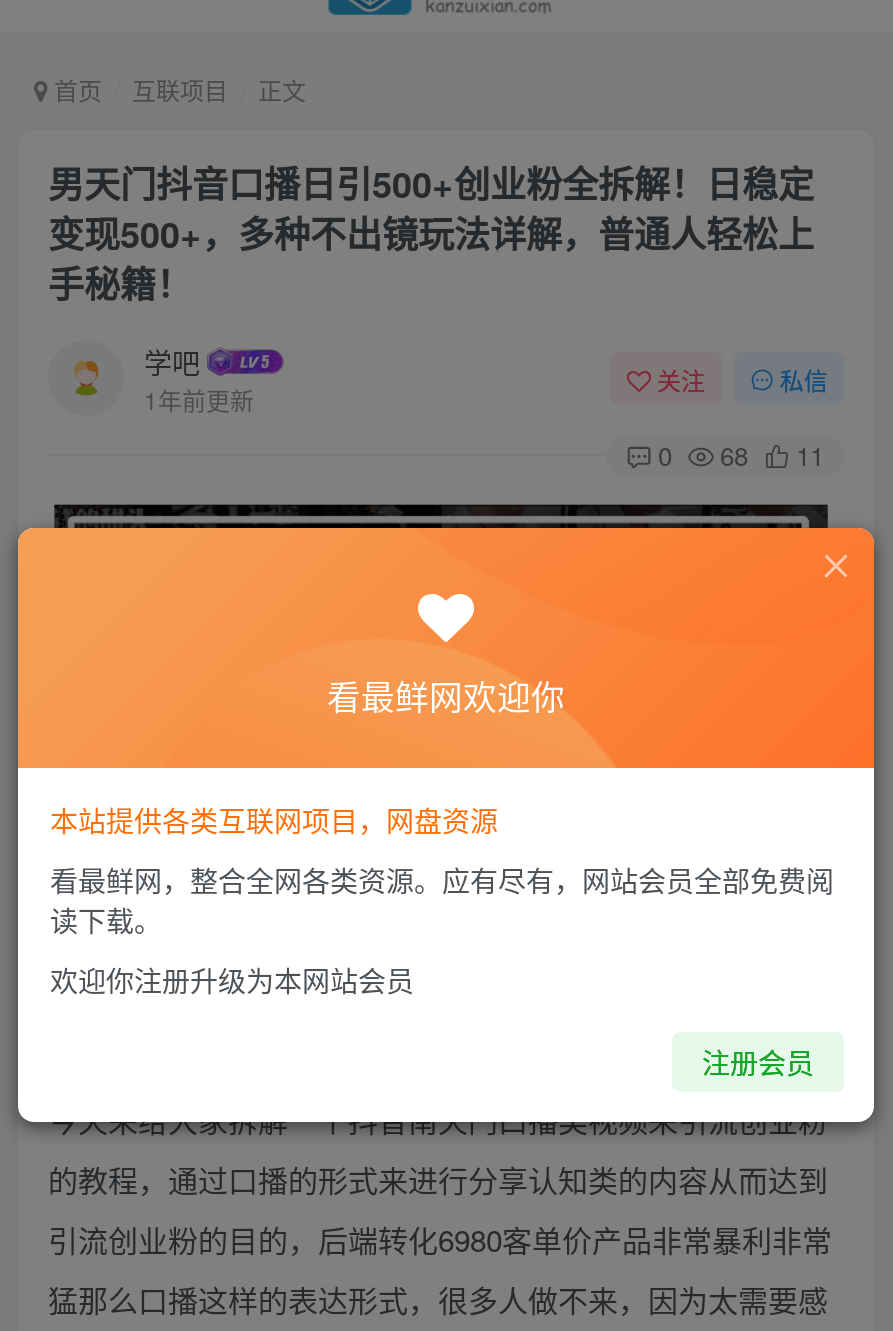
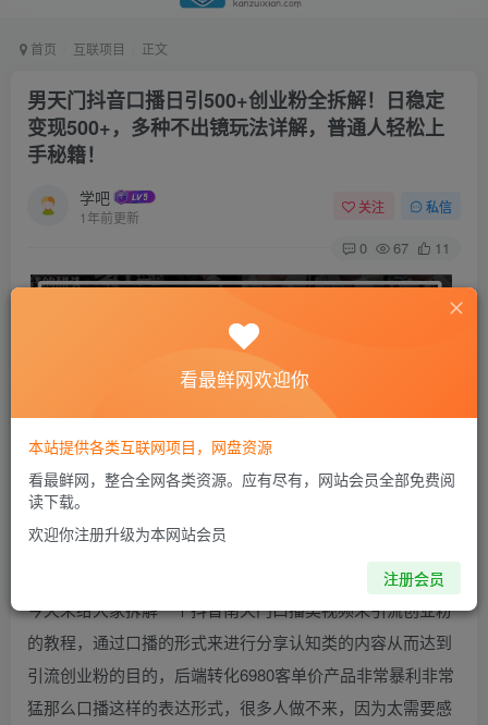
- 0 68 11
+ 0 67 11
